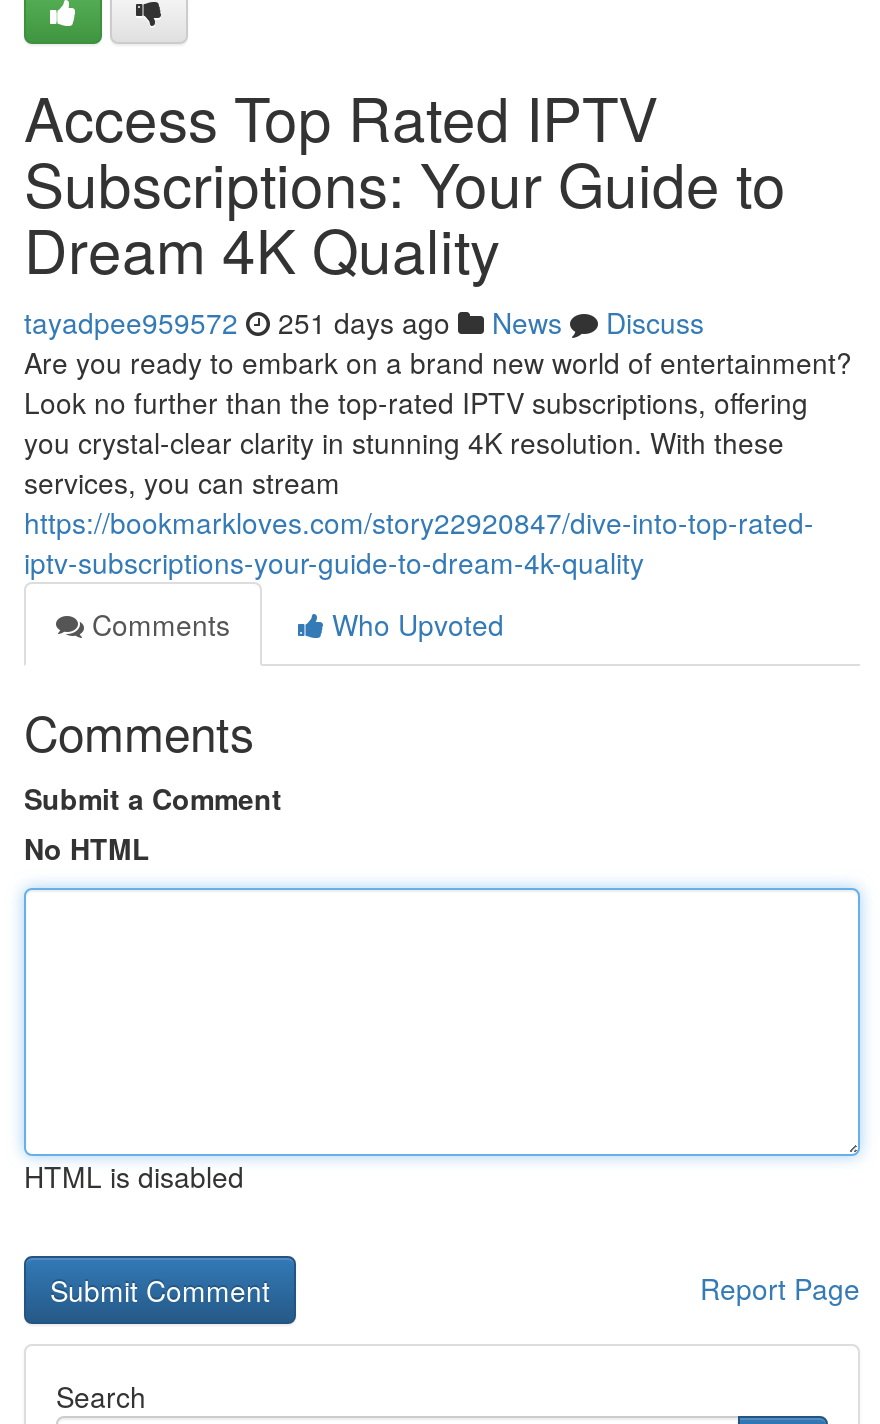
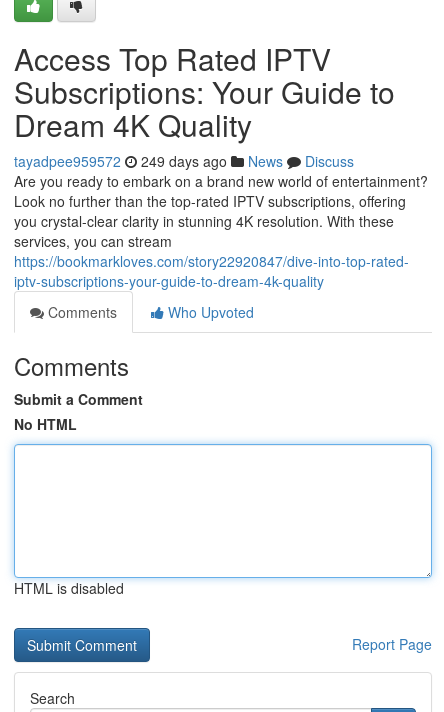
- tayadpee959572 251 days ago News Discuss
+ tayadpee959572 249 days ago News Discuss
